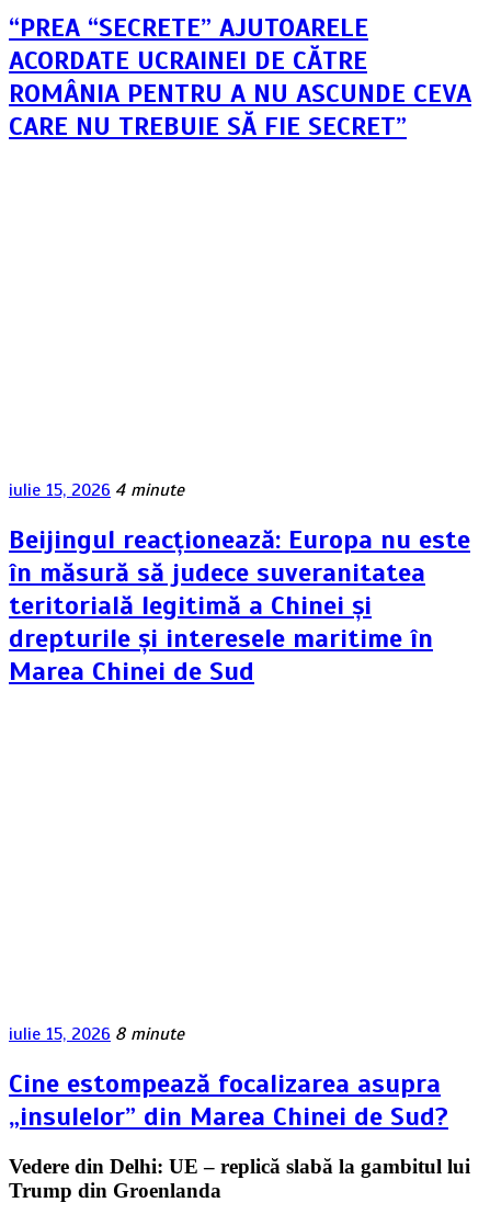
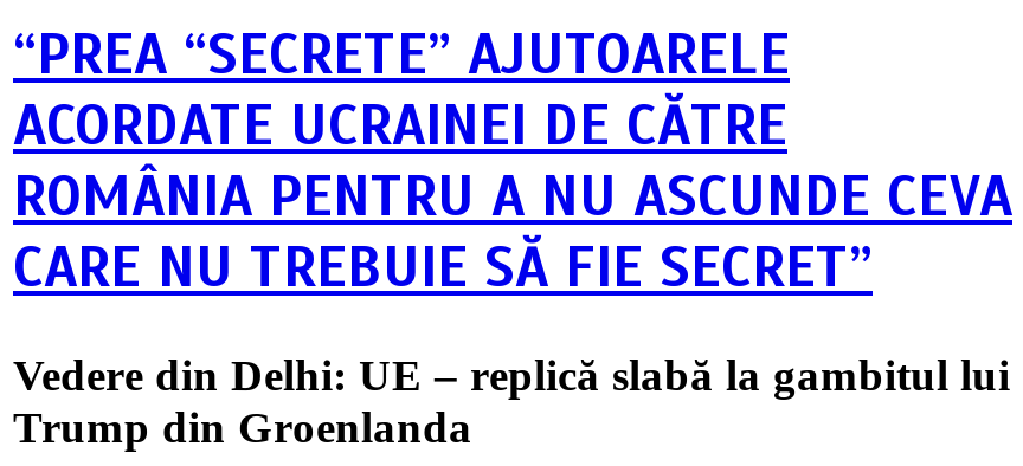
- iulie 15, 2026 4 minute
- Beijingul reacționează: Europa nu este
- în măsură să judece suveranitatea
- teritorială legitimă a Chinei și
- drepturile și interesele maritime în
- Marea Chinei de Sud

- iulie 15, 2026 8 minute
- Cine estompează focalizarea asupra
- „insulelor” din Marea Chinei de Sud?
